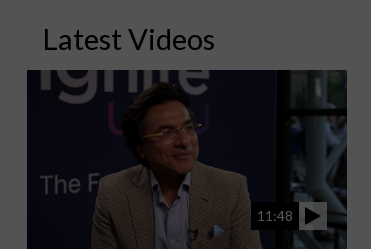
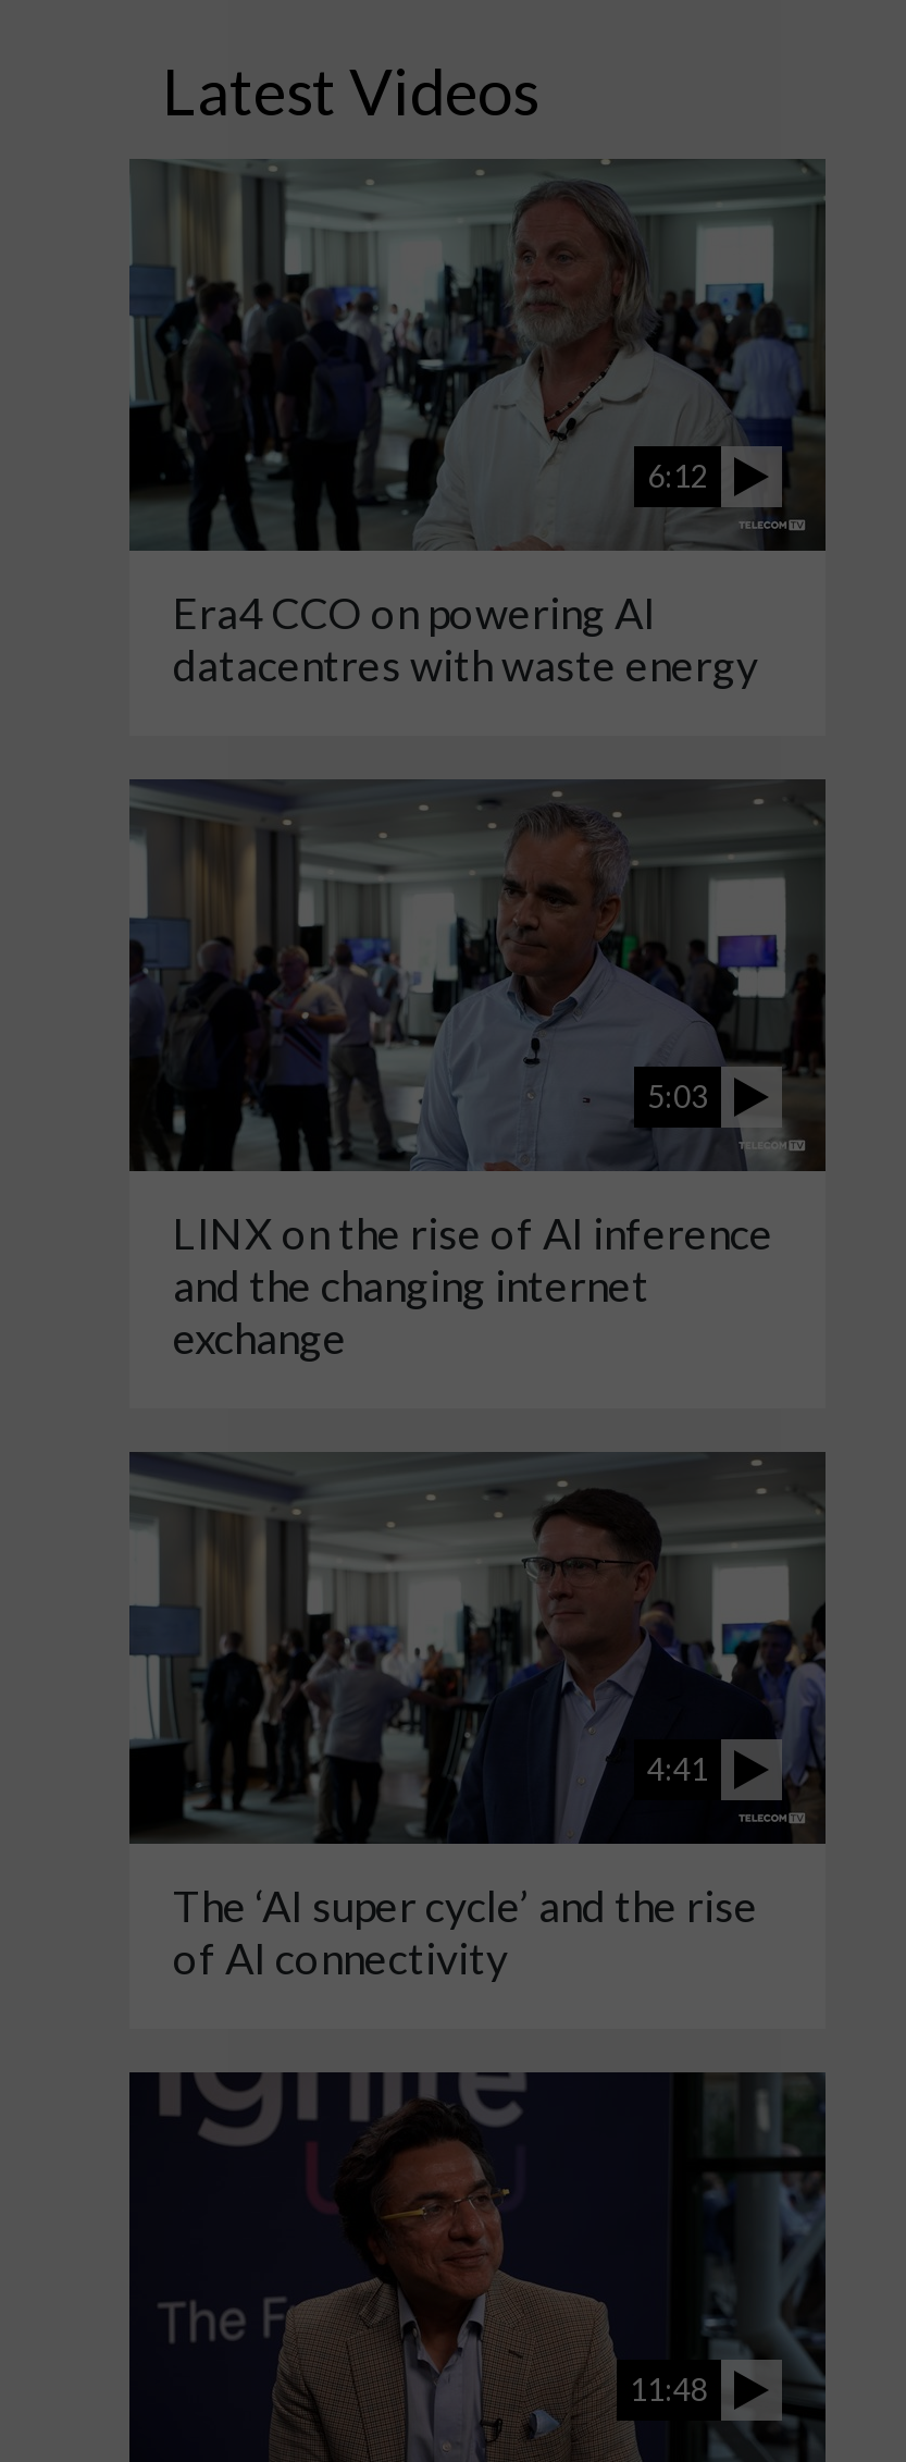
+ [image]
+ 6:12
+ Era4 CCO on powering AI
+ datacentres with waste energy

+ [image]
+ 5:03
+ LINX on the rise of AI inference
+ and the changing internet
+ exchange

+ [image]
+ 4:41
+ The ‘AI super cycle’ and the rise
+ of AI connectivity
